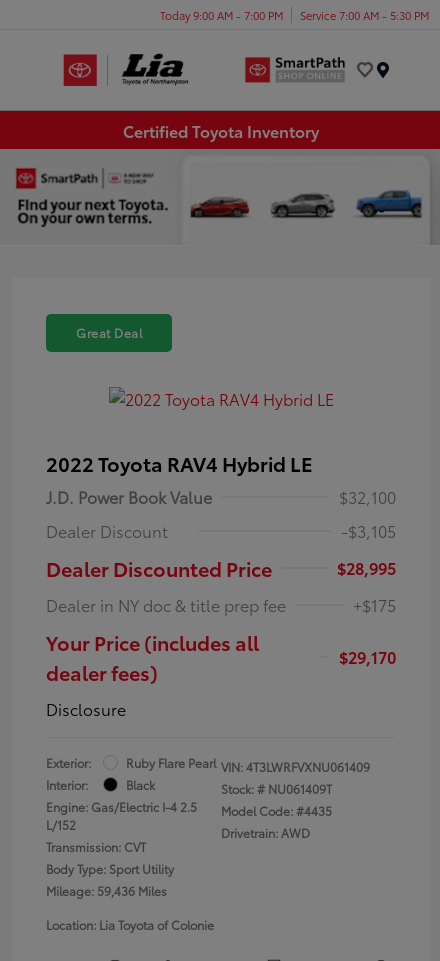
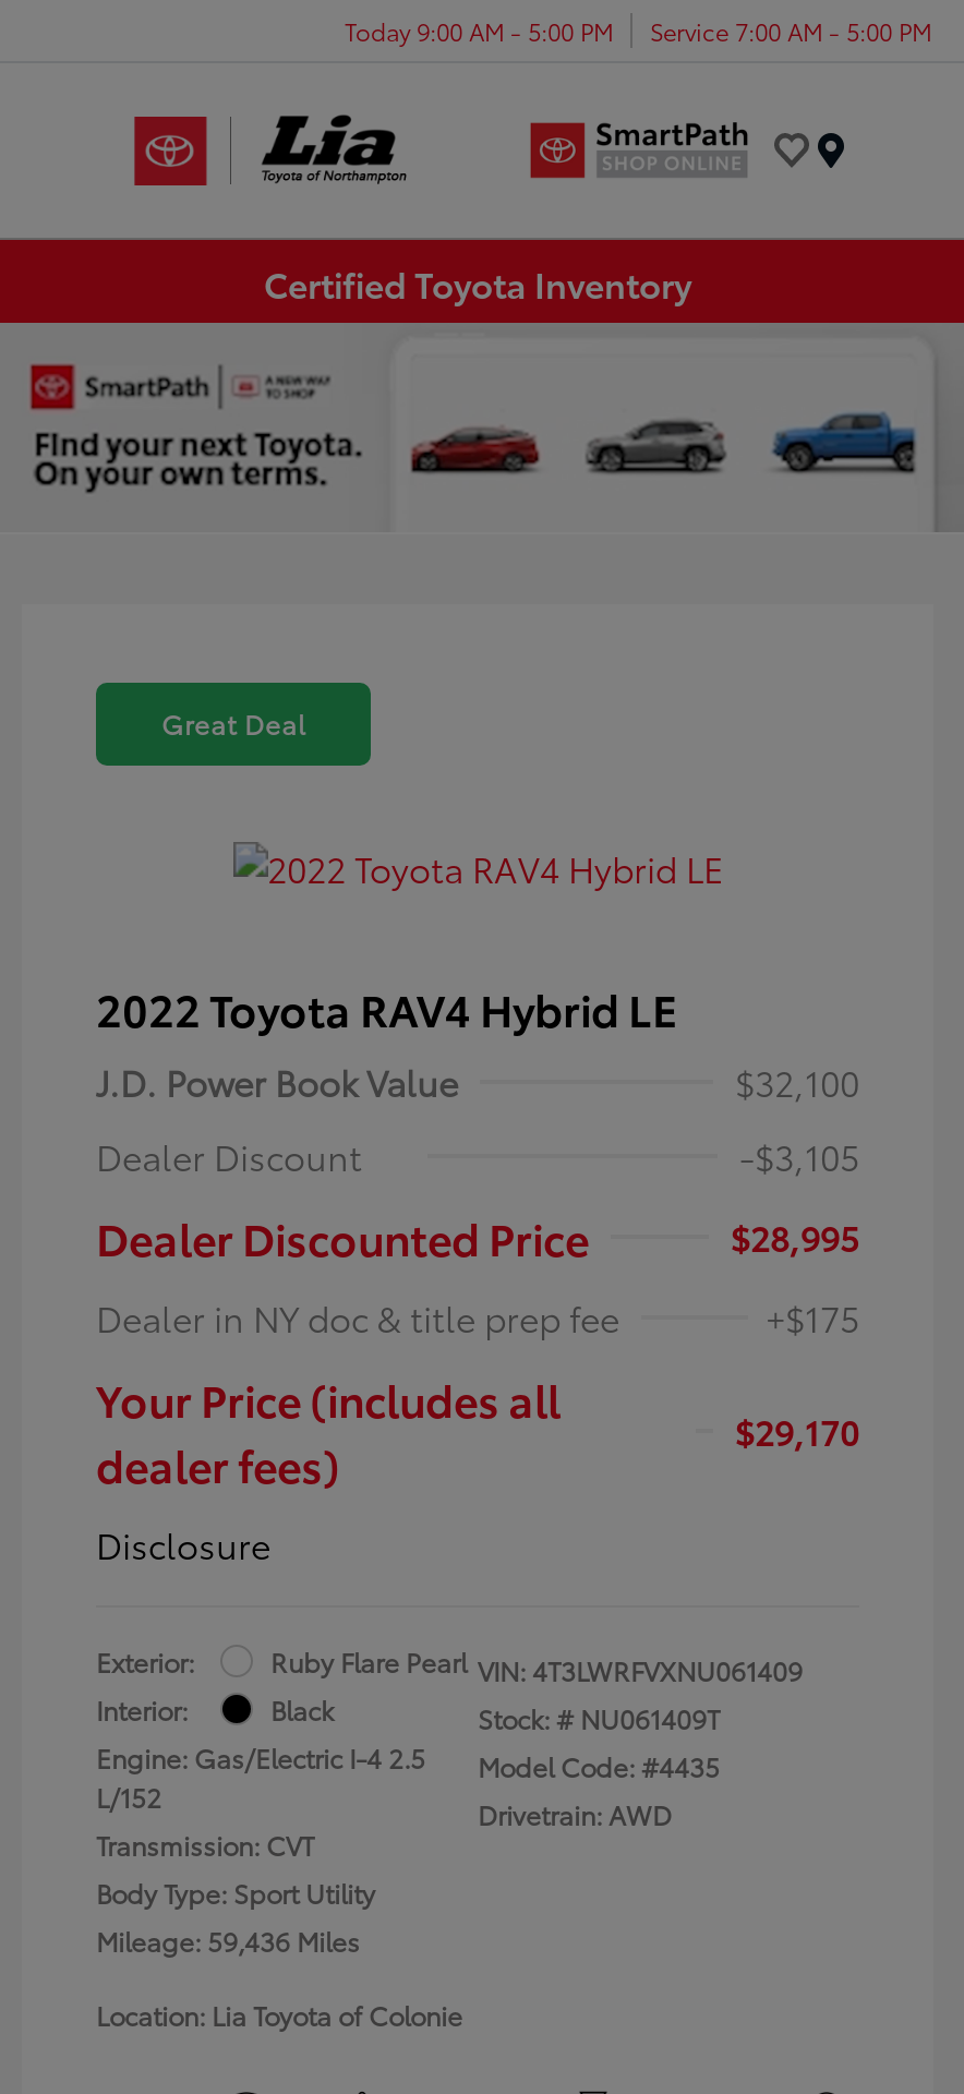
- Today 9:00 AM - 7:00 PM
+ Today 9:00 AM - 5:00 PM

- Service 7:00 AM - 5:30 PM
+ Service 7:00 AM - 5:00 PM
